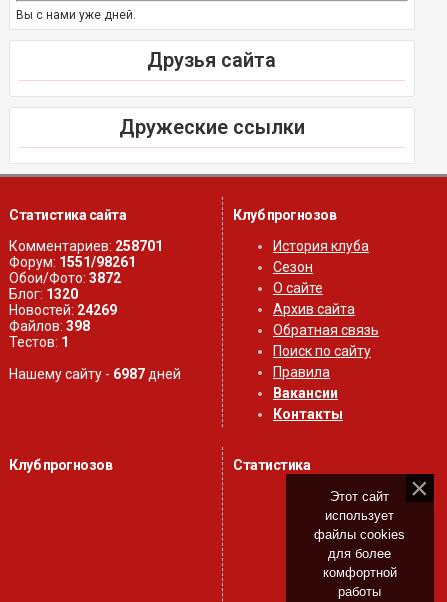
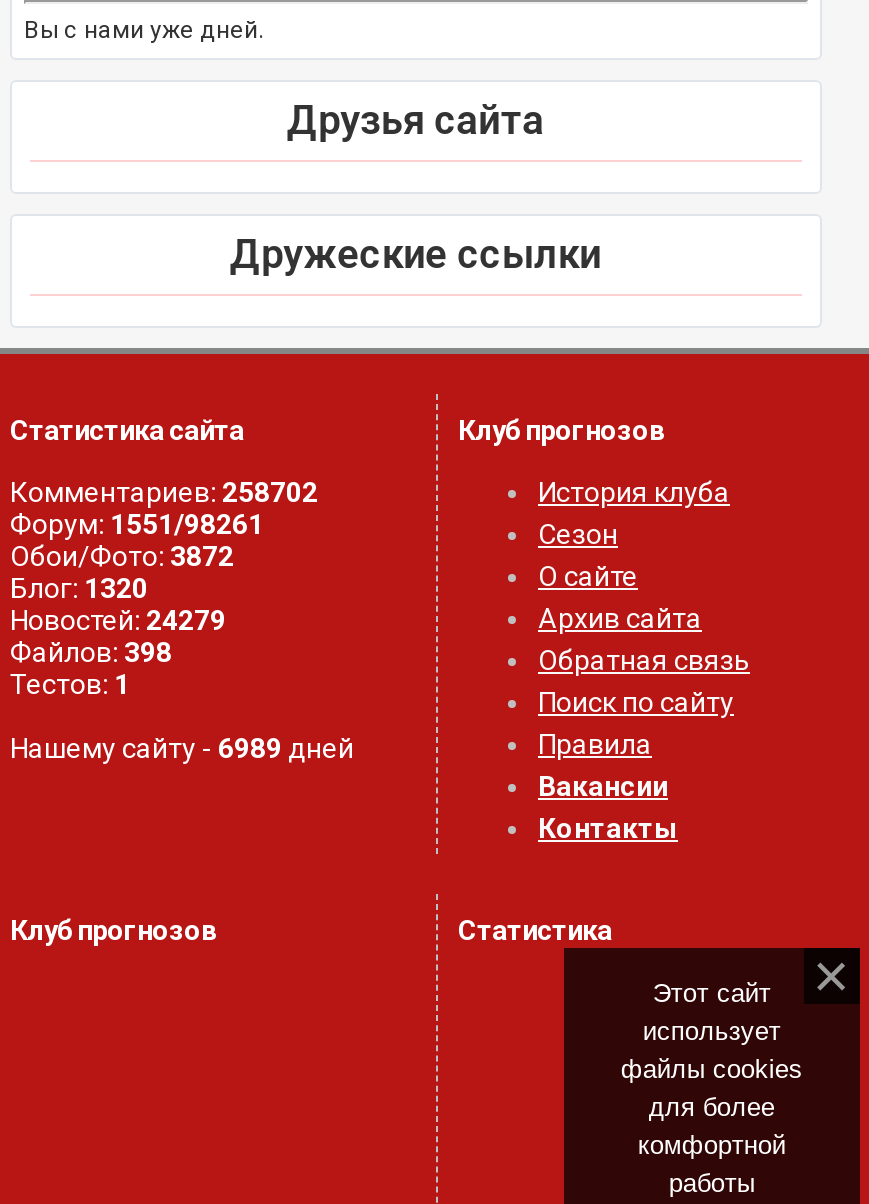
- Комментариев: 258701
+ Комментариев: 258702

- Новостей: 24269
+ Новостей: 24279

- Нашему сайту - 6987 дней
+ Нашему сайту - 6989 дней
